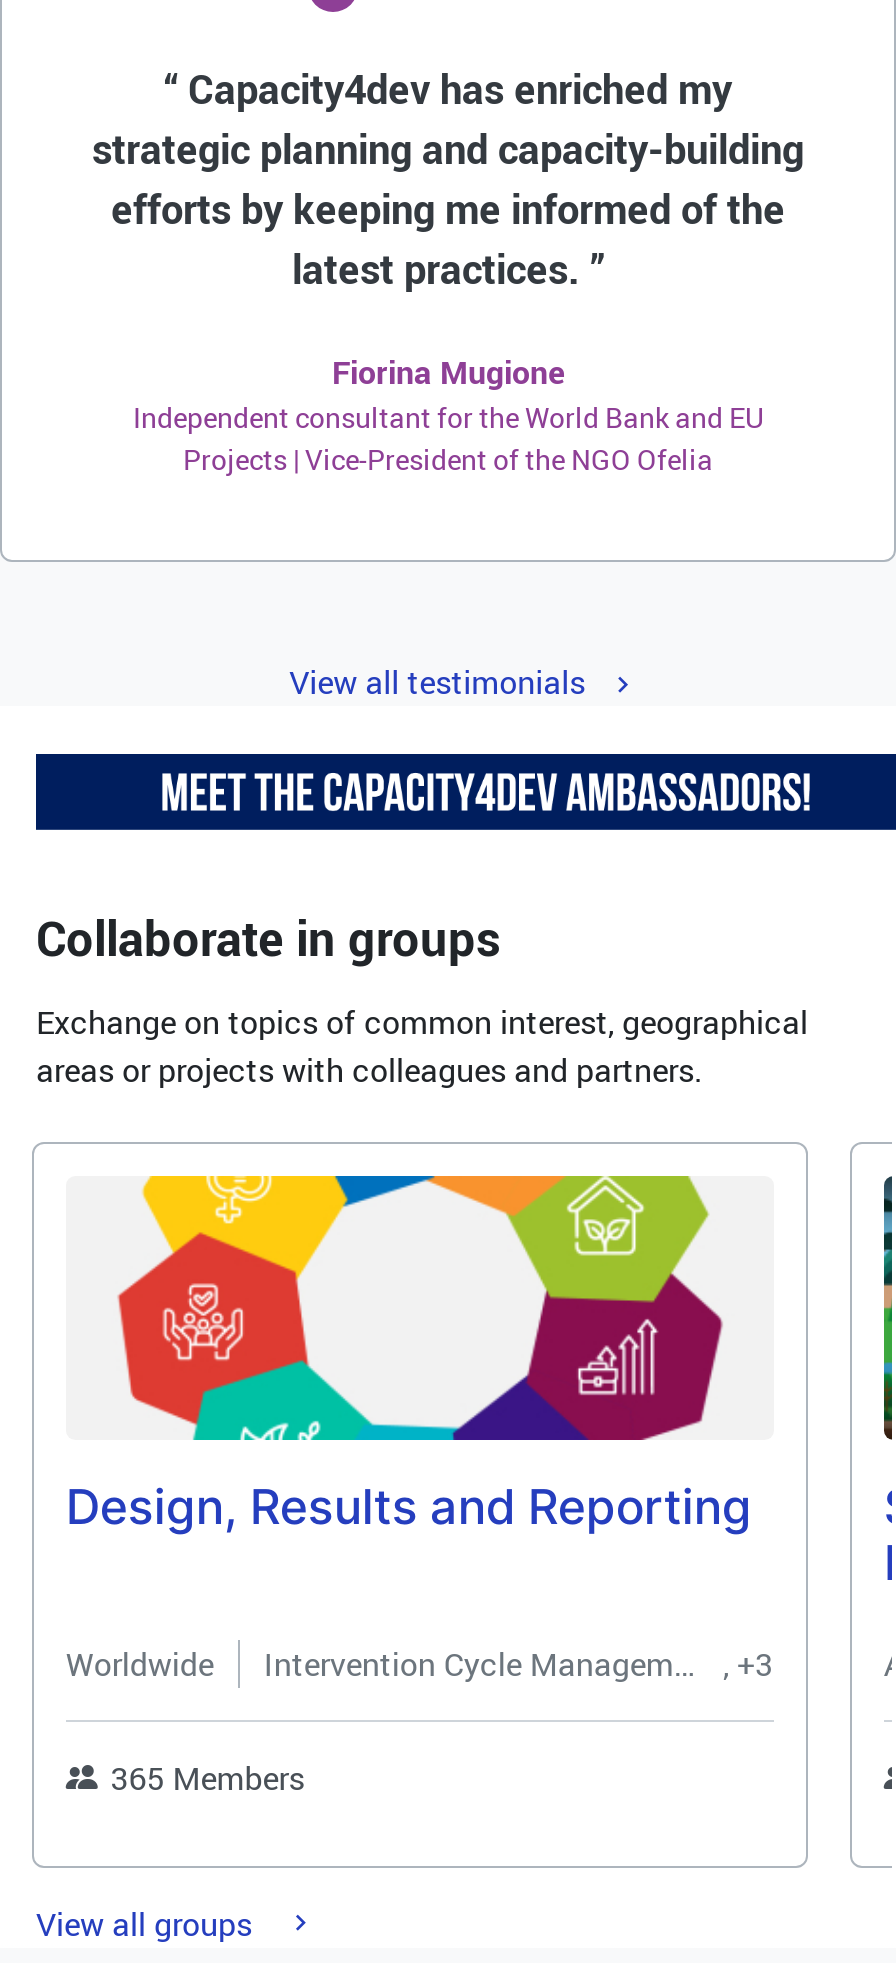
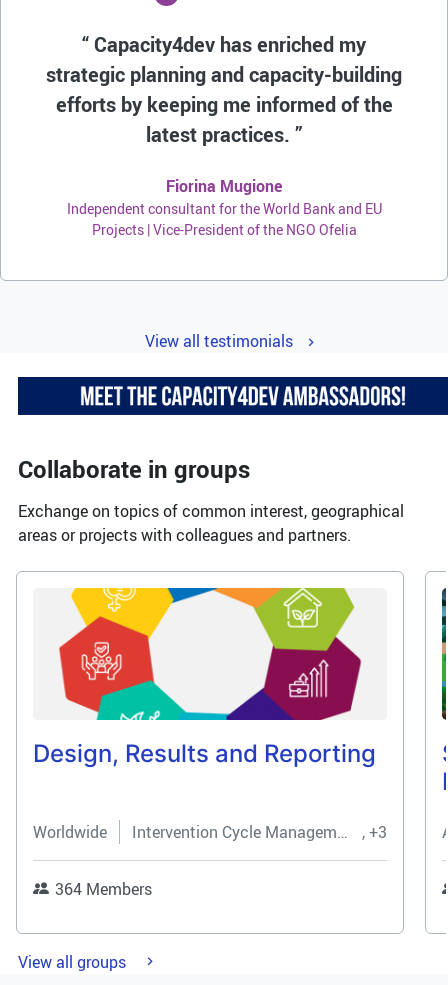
- 365 Members
+ 364 Members
